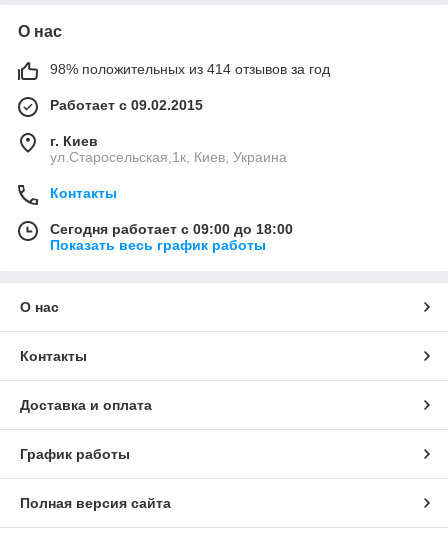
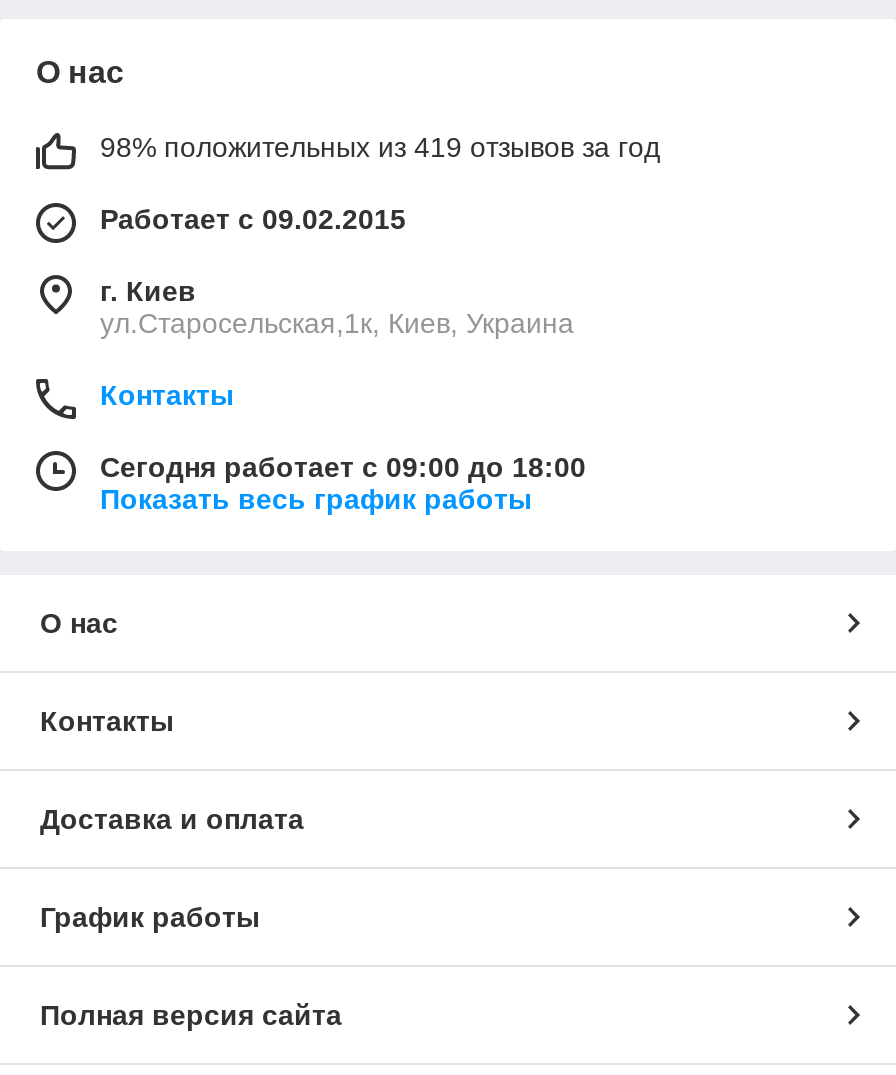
- 98% положительных из 414 отзывов за год
+ 98% положительных из 419 отзывов за год
